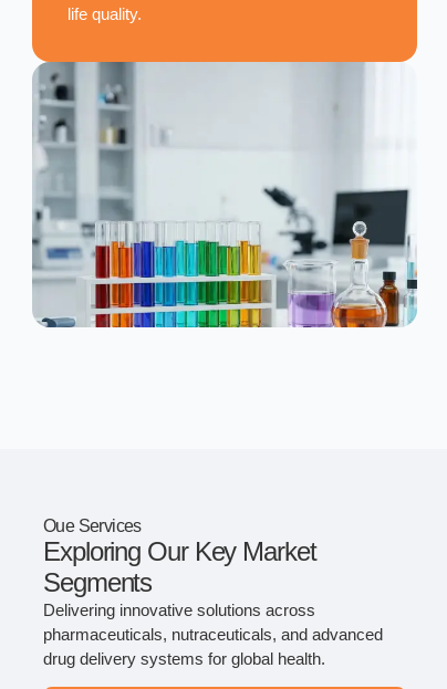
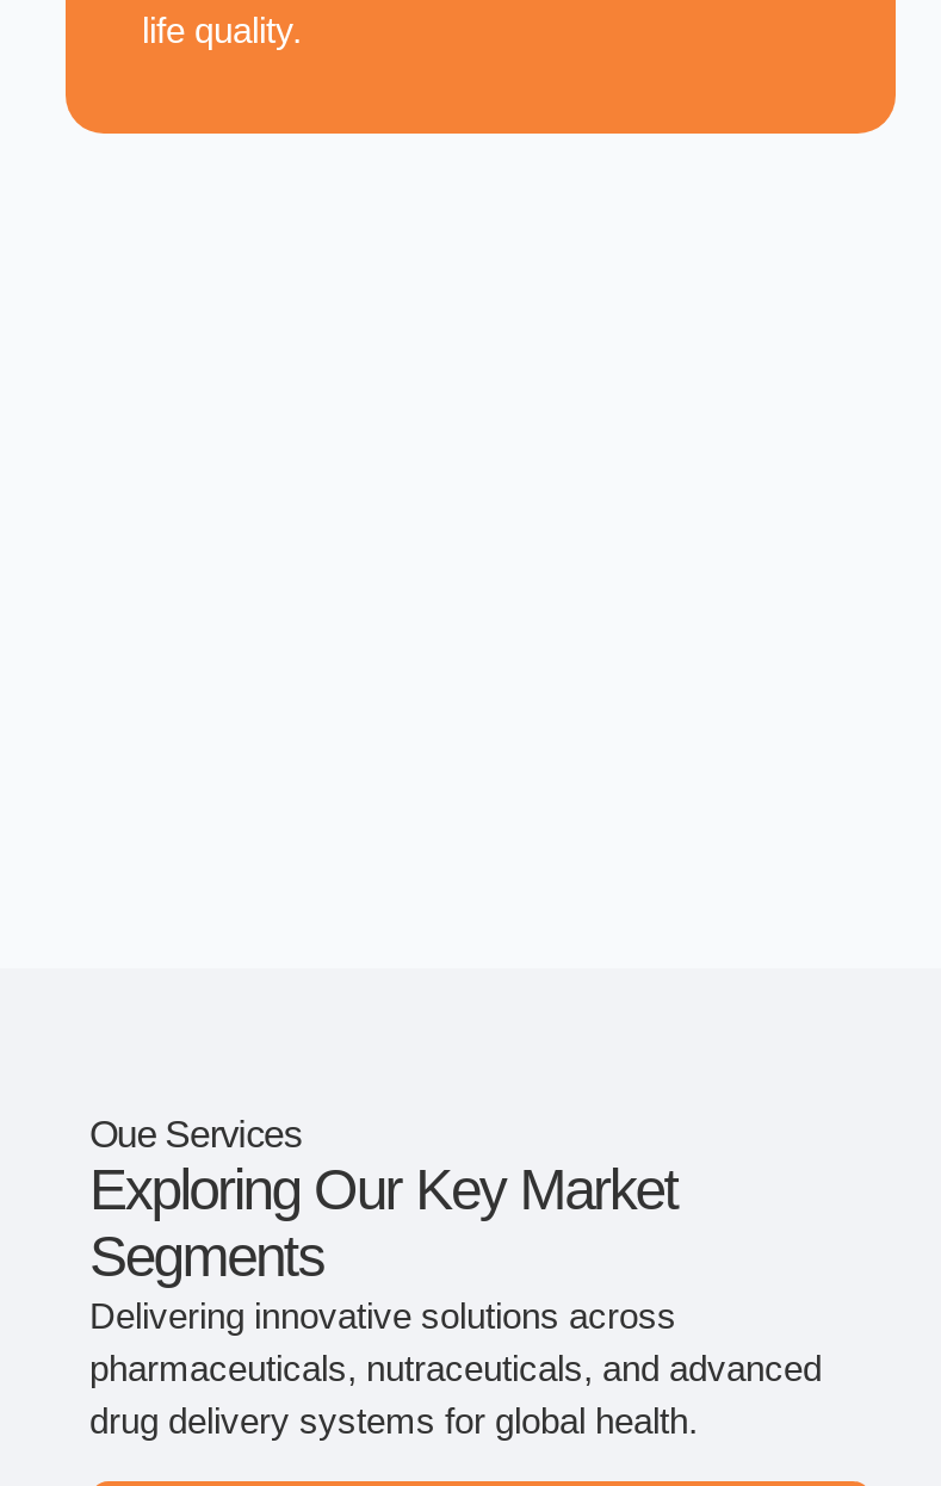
- [image]
